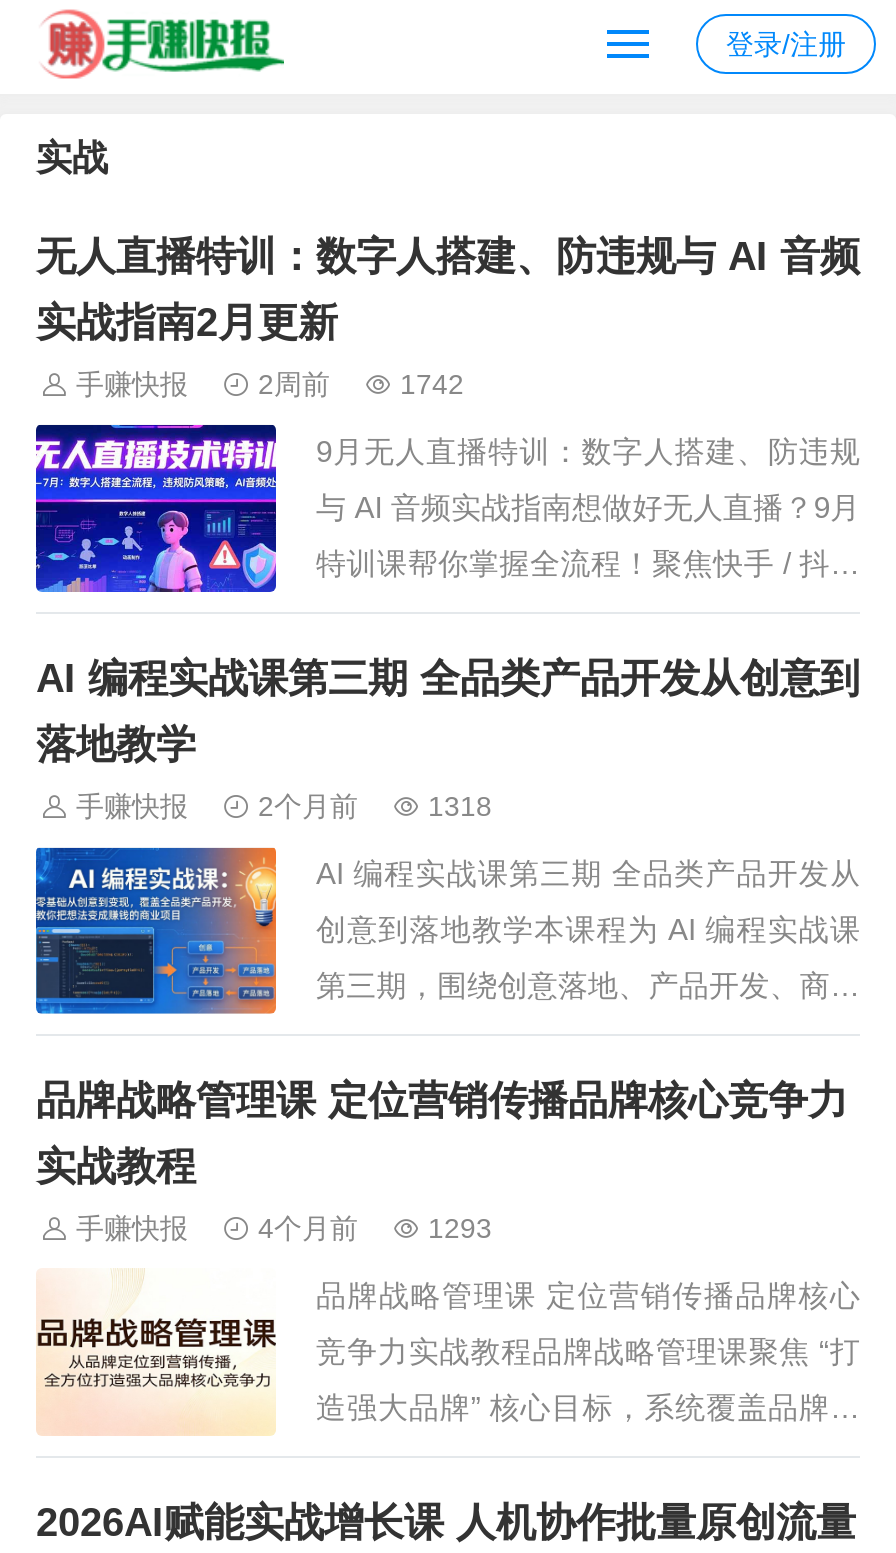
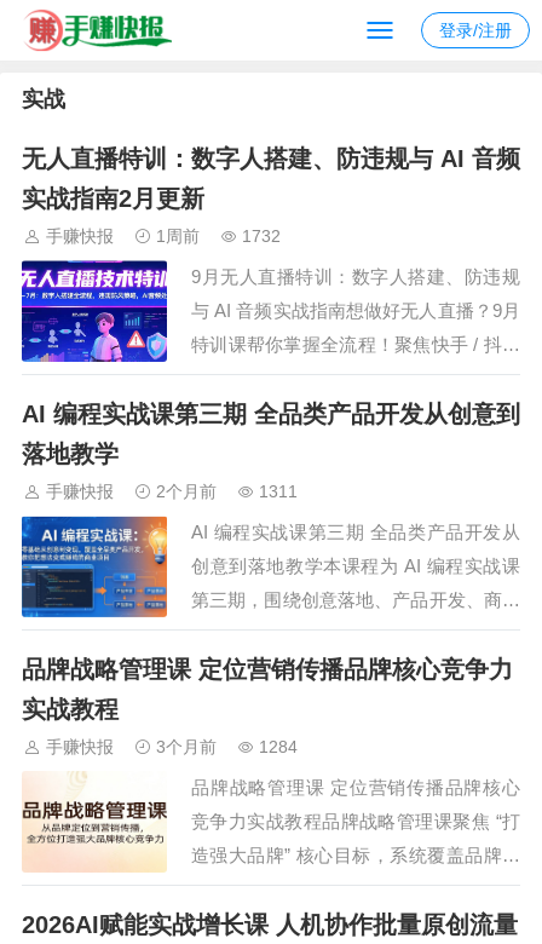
- 2周前
+ 1周前

- 1742
+ 1732

- 1318
+ 1311

- 4个月前
+ 3个月前

- 1293
+ 1284
